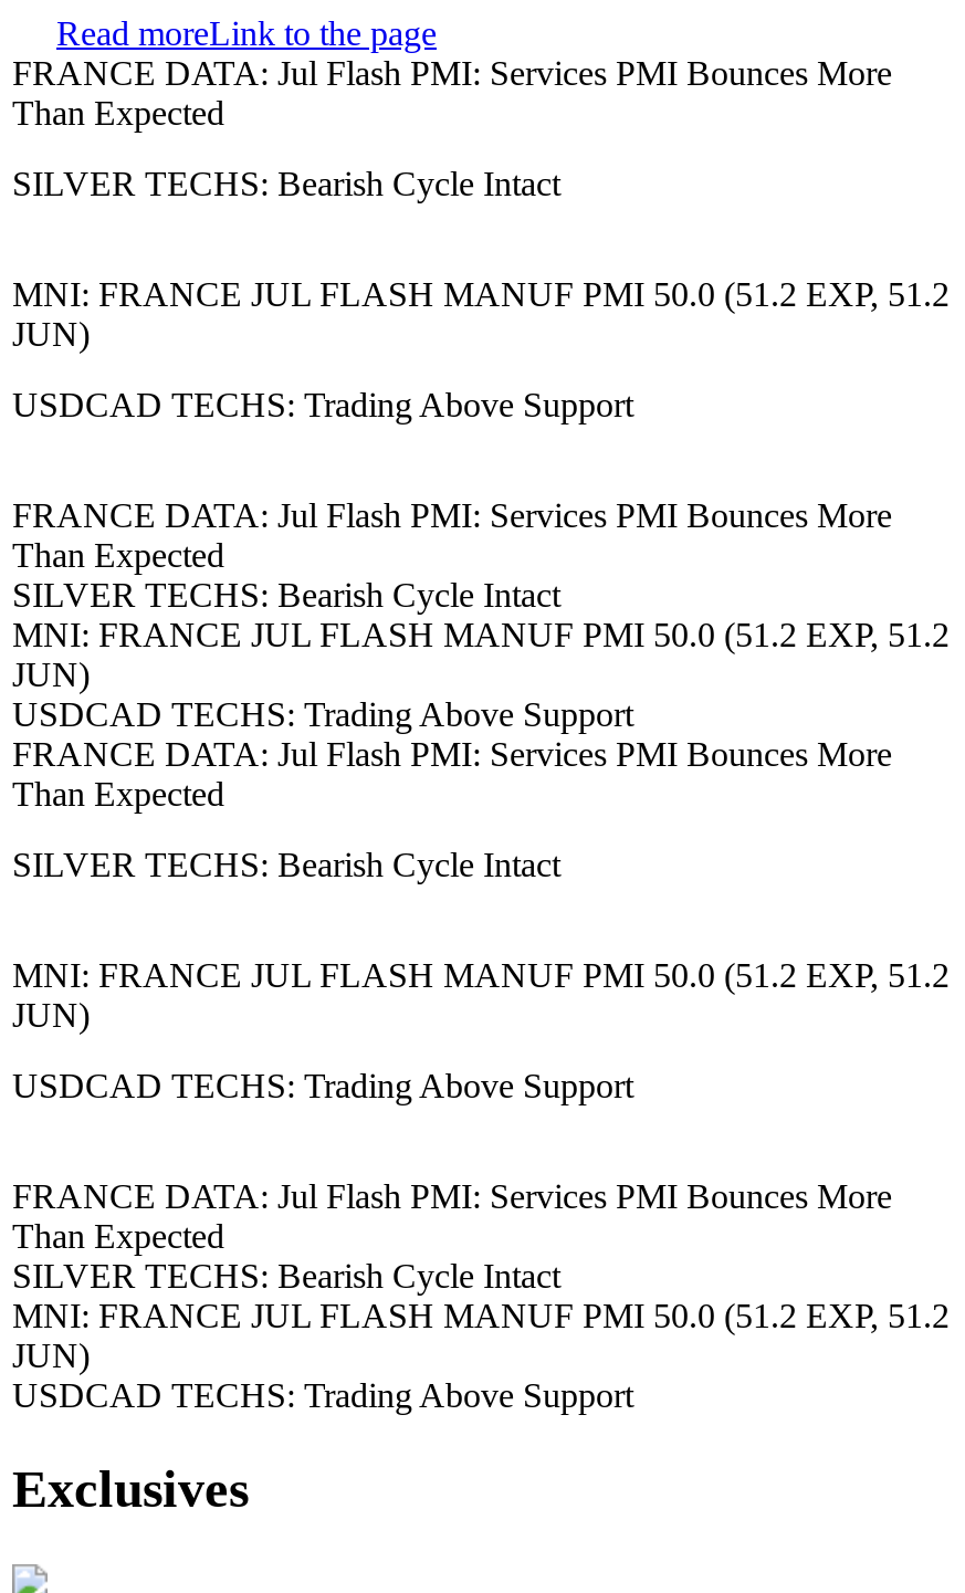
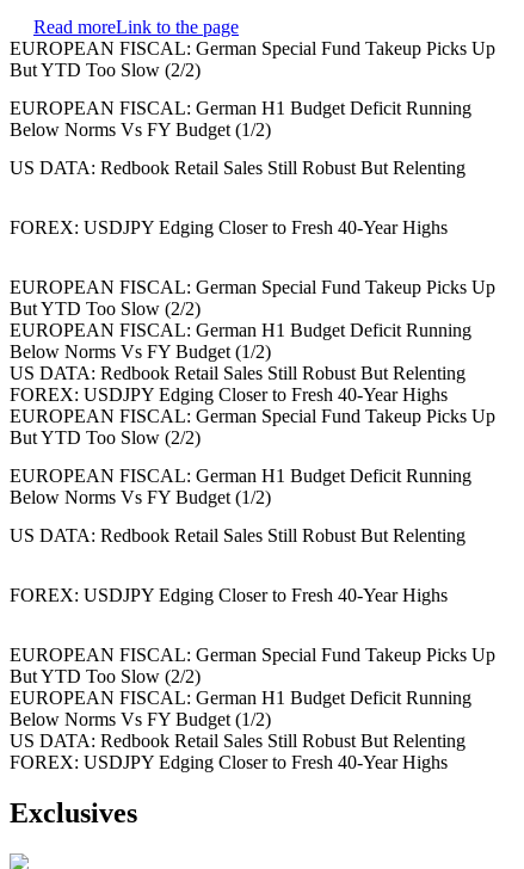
- FRANCE DATA: Jul Flash PMI: Services PMI Bounces More
- Than Expected
+ EUROPEAN FISCAL: German Special Fund Takeup Picks Up
+ But YTD Too Slow (2/2)

- SILVER TECHS: Bearish Cycle Intact
+ EUROPEAN FISCAL: German H1 Budget Deficit Running
+ Below Norms Vs FY Budget (1/2)

- MNI: FRANCE JUL FLASH MANUF PMI 50.0 (51.2 EXP, 51.2
- JUN)
+ US DATA: Redbook Retail Sales Still Robust But Relenting

- USDCAD TECHS: Trading Above Support
+ FOREX: USDJPY Edging Closer to Fresh 40-Year Highs

- FRANCE DATA: Jul Flash PMI: Services PMI Bounces More
- Than Expected
- SILVER TECHS: Bearish Cycle Intact
- MNI: FRANCE JUL FLASH MANUF PMI 50.0 (51.2 EXP, 51.2
- JUN)
- USDCAD TECHS: Trading Above Support
- FRANCE DATA: Jul Flash PMI: Services PMI Bounces More
- Than Expected
+ EUROPEAN FISCAL: German Special Fund Takeup Picks Up
+ But YTD Too Slow (2/2)
+ EUROPEAN FISCAL: German H1 Budget Deficit Running
+ Below Norms Vs FY Budget (1/2)
+ US DATA: Redbook Retail Sales Still Robust But Relenting
+ FOREX: USDJPY Edging Closer to Fresh 40-Year Highs
+ EUROPEAN FISCAL: German Special Fund Takeup Picks Up
+ But YTD Too Slow (2/2)

- SILVER TECHS: Bearish Cycle Intact
+ EUROPEAN FISCAL: German H1 Budget Deficit Running
+ Below Norms Vs FY Budget (1/2)

- MNI: FRANCE JUL FLASH MANUF PMI 50.0 (51.2 EXP, 51.2
- JUN)
+ US DATA: Redbook Retail Sales Still Robust But Relenting

- USDCAD TECHS: Trading Above Support
+ FOREX: USDJPY Edging Closer to Fresh 40-Year Highs

- FRANCE DATA: Jul Flash PMI: Services PMI Bounces More
- Than Expected
- SILVER TECHS: Bearish Cycle Intact
- MNI: FRANCE JUL FLASH MANUF PMI 50.0 (51.2 EXP, 51.2
- JUN)
- USDCAD TECHS: Trading Above Support
+ EUROPEAN FISCAL: German Special Fund Takeup Picks Up
+ But YTD Too Slow (2/2)
+ EUROPEAN FISCAL: German H1 Budget Deficit Running
+ Below Norms Vs FY Budget (1/2)
+ US DATA: Redbook Retail Sales Still Robust But Relenting
+ FOREX: USDJPY Edging Closer to Fresh 40-Year Highs
